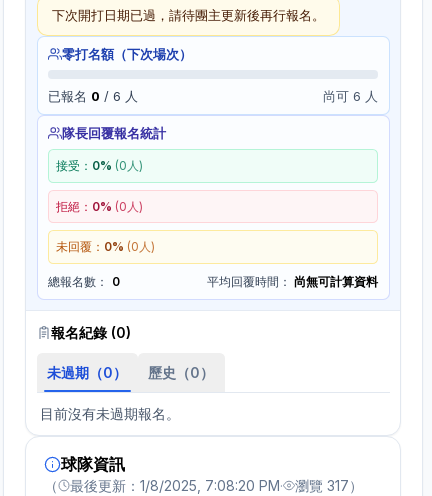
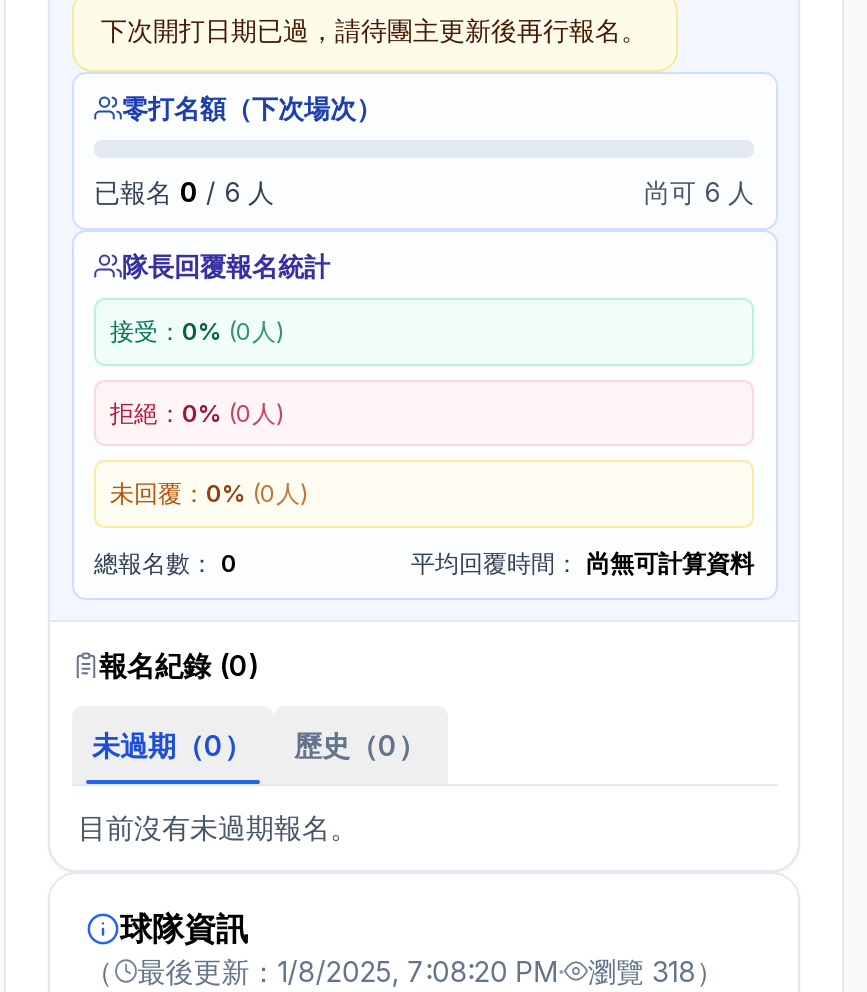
- 瀏覽317）
+ 瀏覽318）
